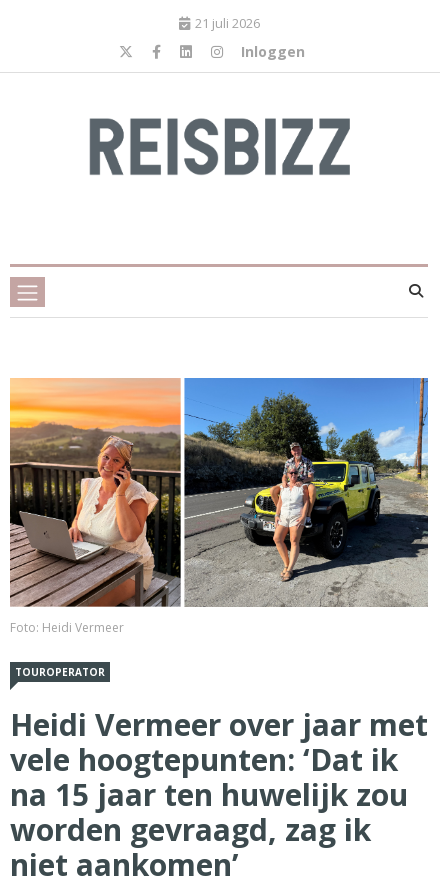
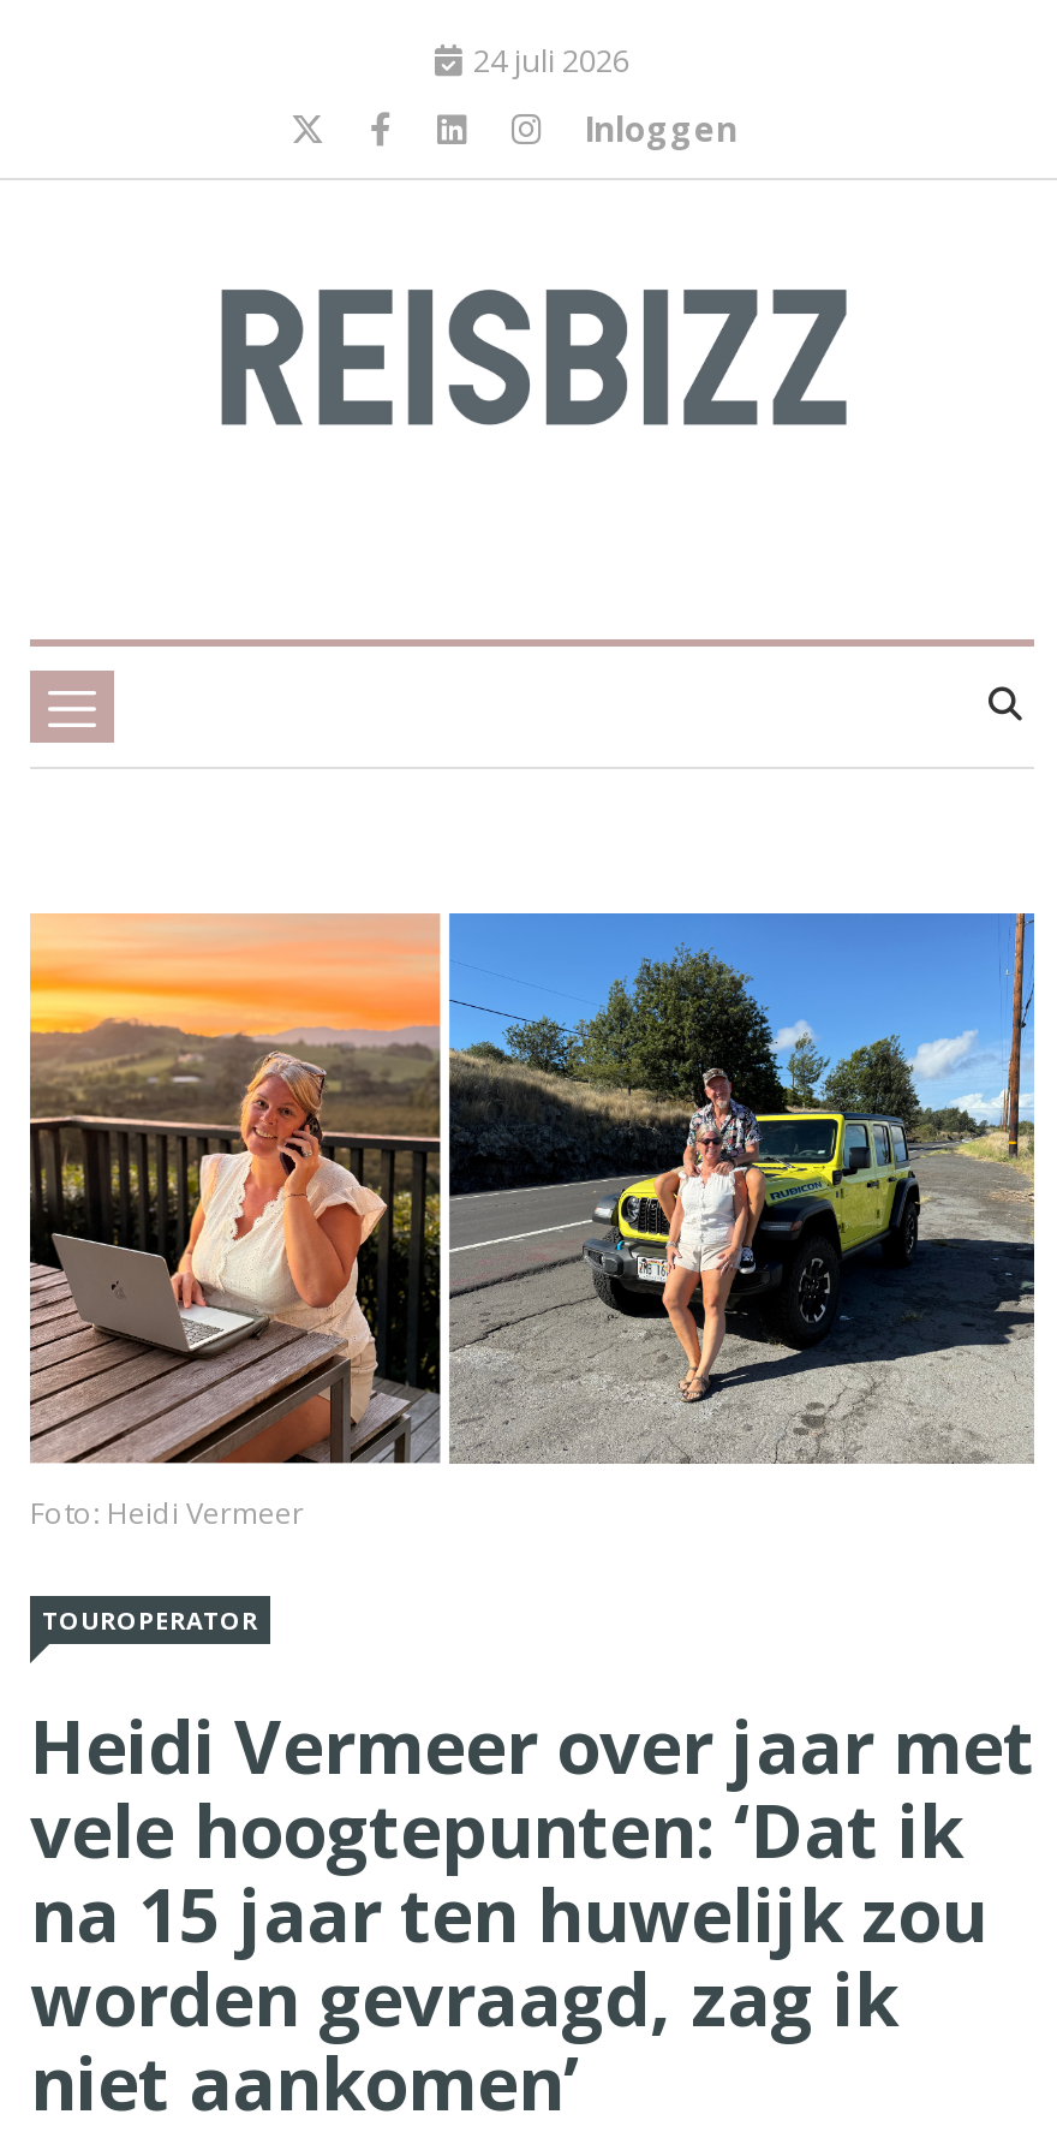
- 21 juli 2026
+ 24 juli 2026
